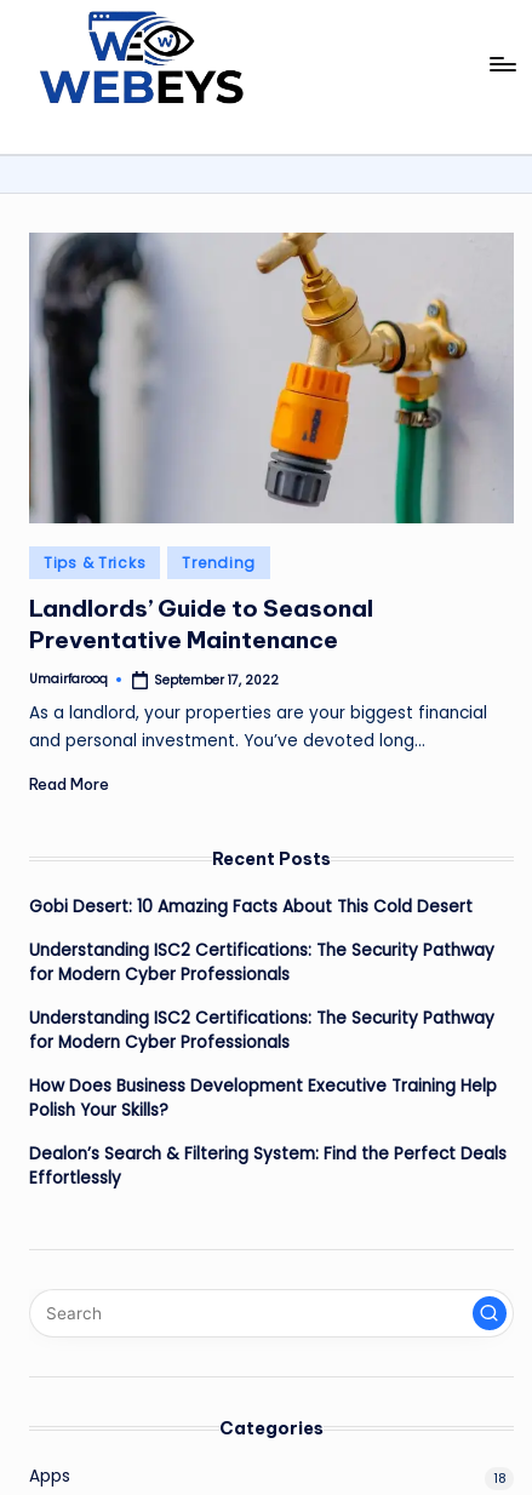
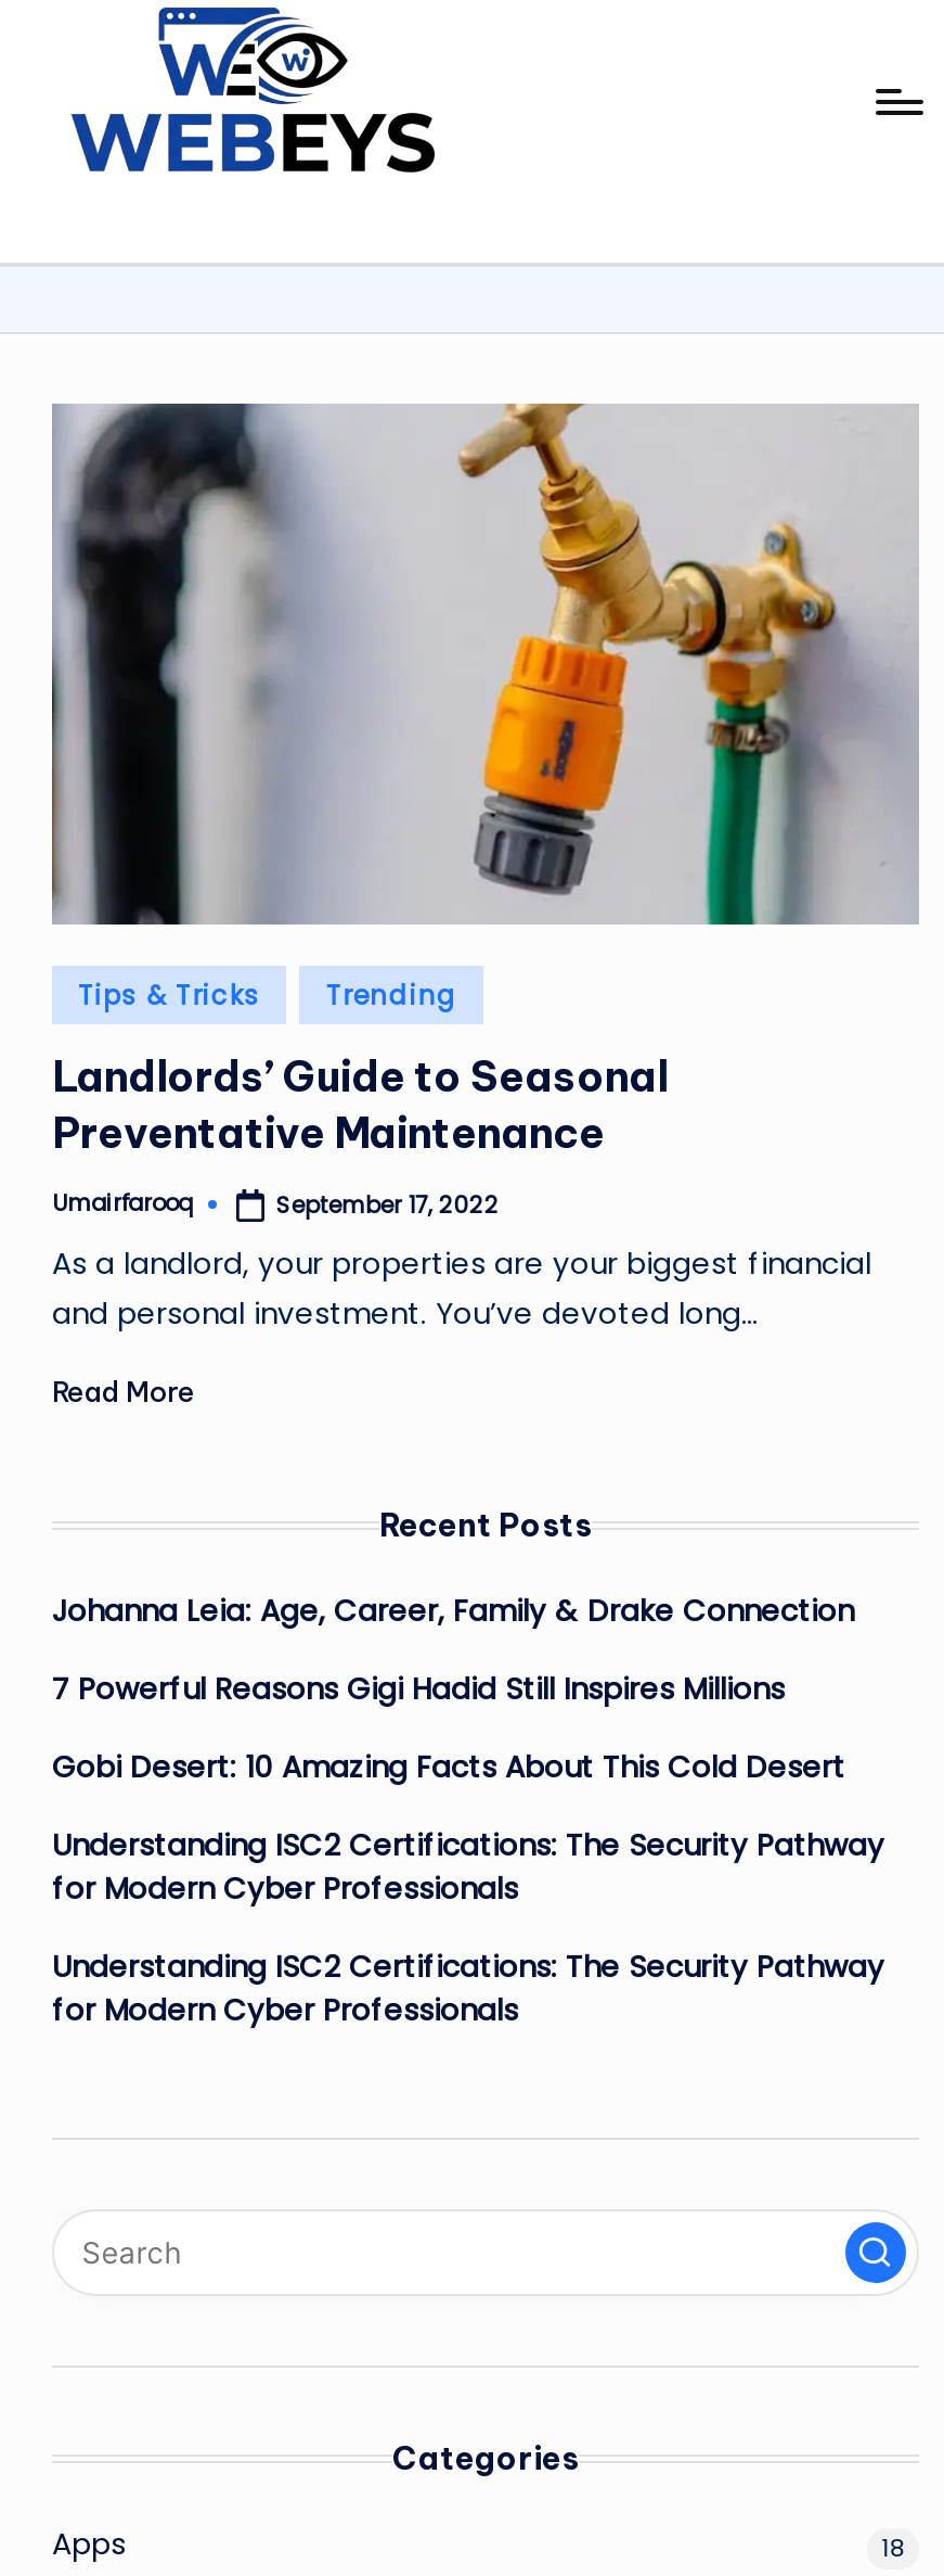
+ Johanna Leia: Age, Career, Family & Drake Connection
+ 7 Powerful Reasons Gigi Hadid Still Inspires Millions

moved down: Gobi Desert: 10 Amazing Facts About This Cold Desert | Understanding ISC2 Certifications: The Security Pathway | for Modern Cyber Professionals | Understanding ISC2 Certifications: The Security Pathway | for Modern Cyber Professionals

- How Does Business Development Executive Training Help
- Polish Your Skills?
- Dealon’s Search & Filtering System: Find the Perfect Deals
- Effortlessly
